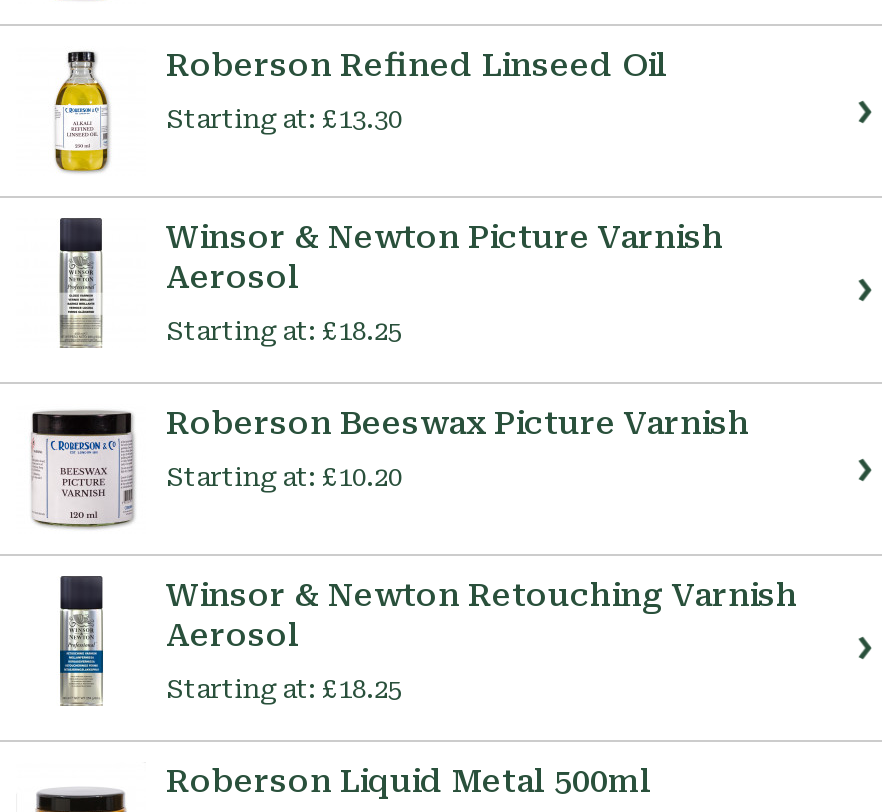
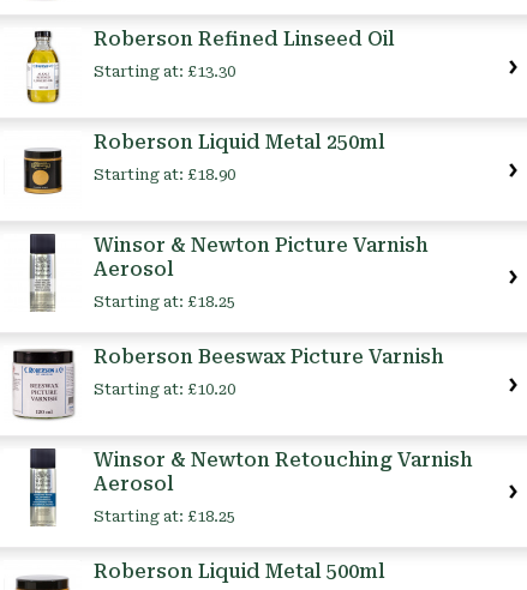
+ [image]
+ Roberson Liquid Metal 250ml
+ Starting at: £18.90
